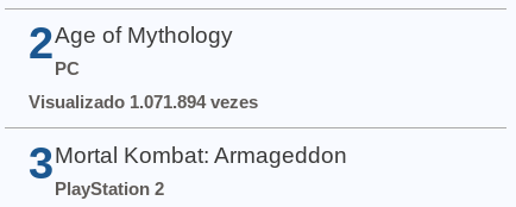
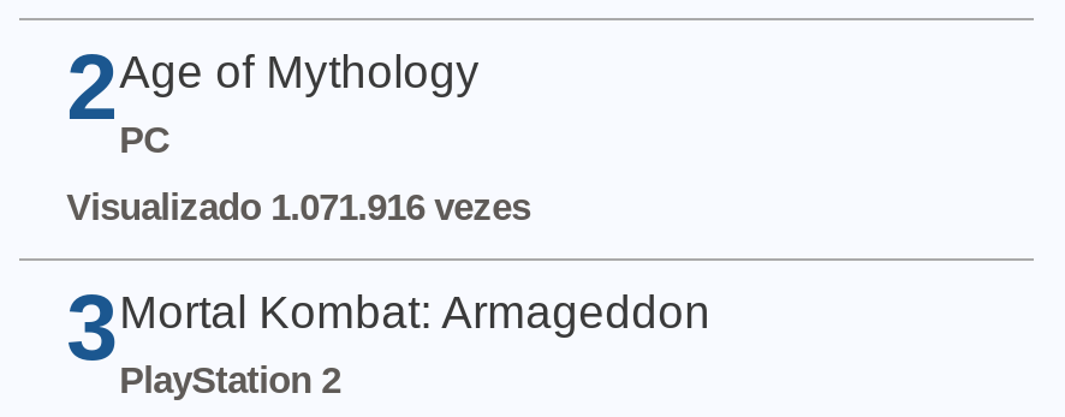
- Visualizado 1.071.894 vezes
+ Visualizado 1.071.916 vezes
